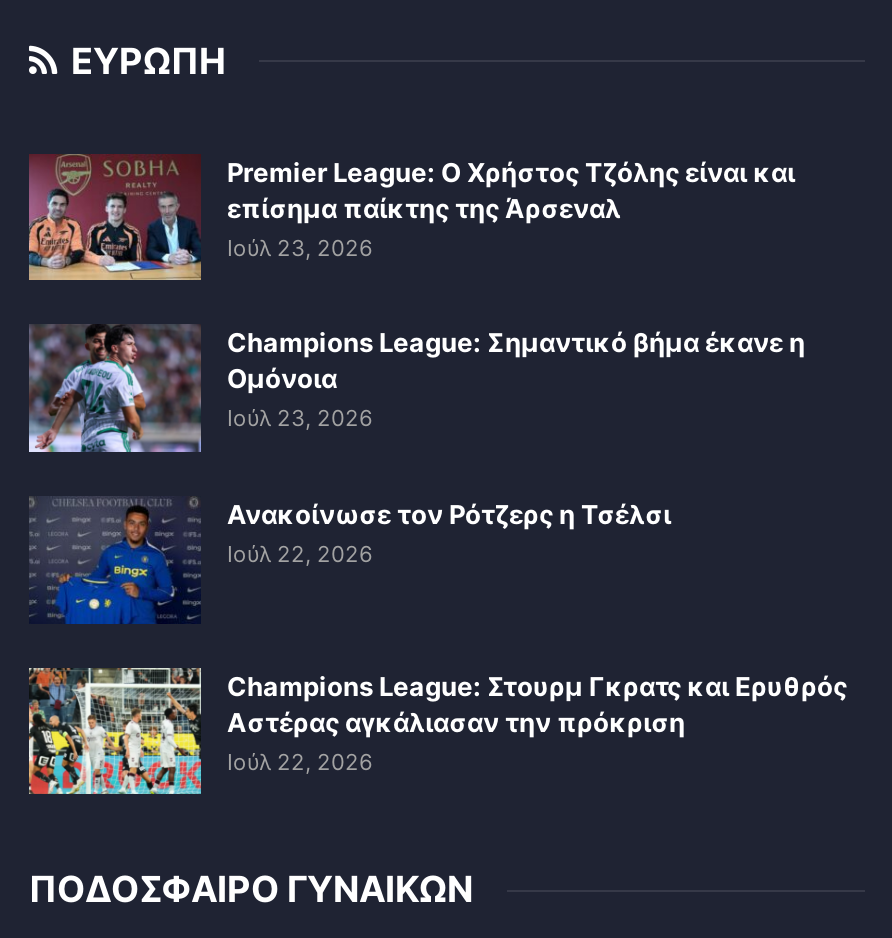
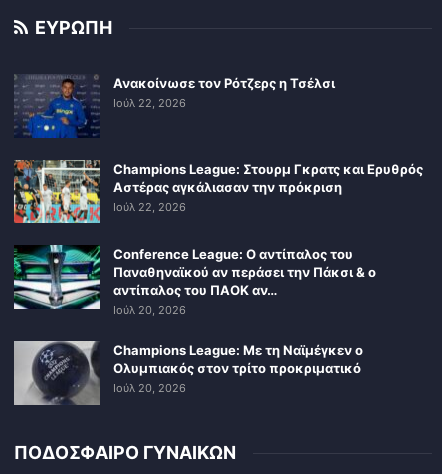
- [image]
- Premier League: Ο Χρήστος Τζόλης είναι και
- επίσημα παίκτης της Άρσεναλ
- Ιούλ 23, 2026
- Champions League: Σημαντικό βήμα έκανε η
- Ομόνοια
- Ιούλ 23, 2026

- [image]

moved up: [image] | Ανακοίνωσε τον Ρότζερς η Τσέλσι | Ιούλ 22, 2026 | Champions League: Στουρμ Γκρατς και Ερυθρός | Αστέρας αγκάλιασαν την πρόκριση | Ιούλ 22, 2026

+ [image]
+ Conference League: Ο αντίπαλος του
+ Παναθηναϊκού αν περάσει την Πάκσι & ο
+ αντίπαλος του ΠΑΟΚ αν…
+ Ιούλ 20, 2026
+ Champions League: Με τη Ναϊμέγκεν ο
+ Ολυμπιακός στον τρίτο προκριματικό
+ Ιούλ 20, 2026

+ [image]
